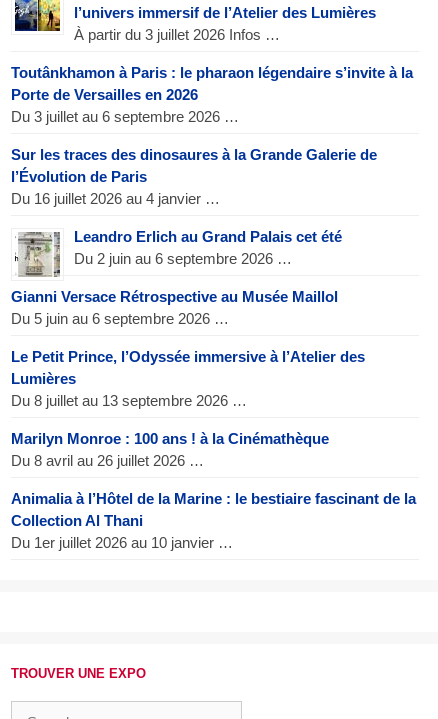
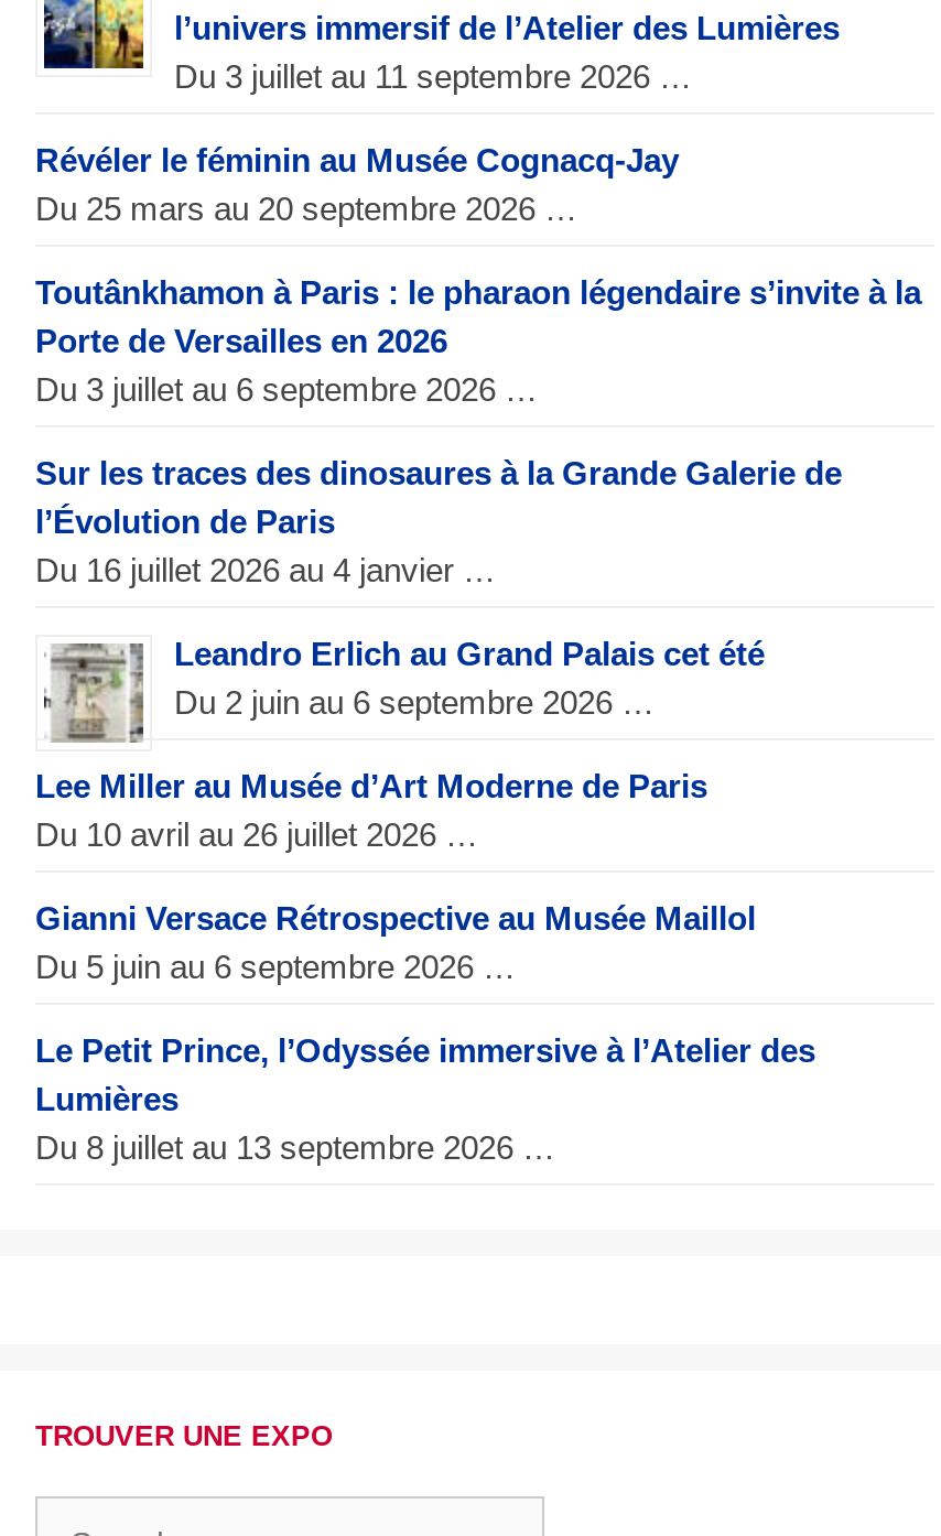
- À partir du 3 juillet 2026 Infos …
+ Du 3 juillet au 11 septembre 2026 …
+ Révéler le féminin au Musée Cognacq-Jay
+ Du 25 mars au 20 septembre 2026 …

moved down: [image] | Toutânkhamon à Paris : le pharaon légendaire s’invite à la | Porte de Versailles en 2026 | ... | Leandro Erlich au Grand Palais cet été | Du 2 juin au 6 septembre 2026 …

+ Lee Miller au Musée d’Art Moderne de Paris
+ Du 10 avril au 26 juillet 2026 …

moved down: Gianni Versace Rétrospective au Musée Maillol | Du 5 juin au 6 septembre 2026 … | Le Petit Prince, l’Odyssée immersive à l’Atelier des | Lumières | Du 8 juillet au 13 septembre 2026 …

- Marilyn Monroe : 100 ans ! à la Cinémathèque
- Du 8 avril au 26 juillet 2026 …
- Animalia à l’Hôtel de la Marine : le bestiaire fascinant de la
- Collection Al Thani
- Du 1er juillet 2026 au 10 janvier …
